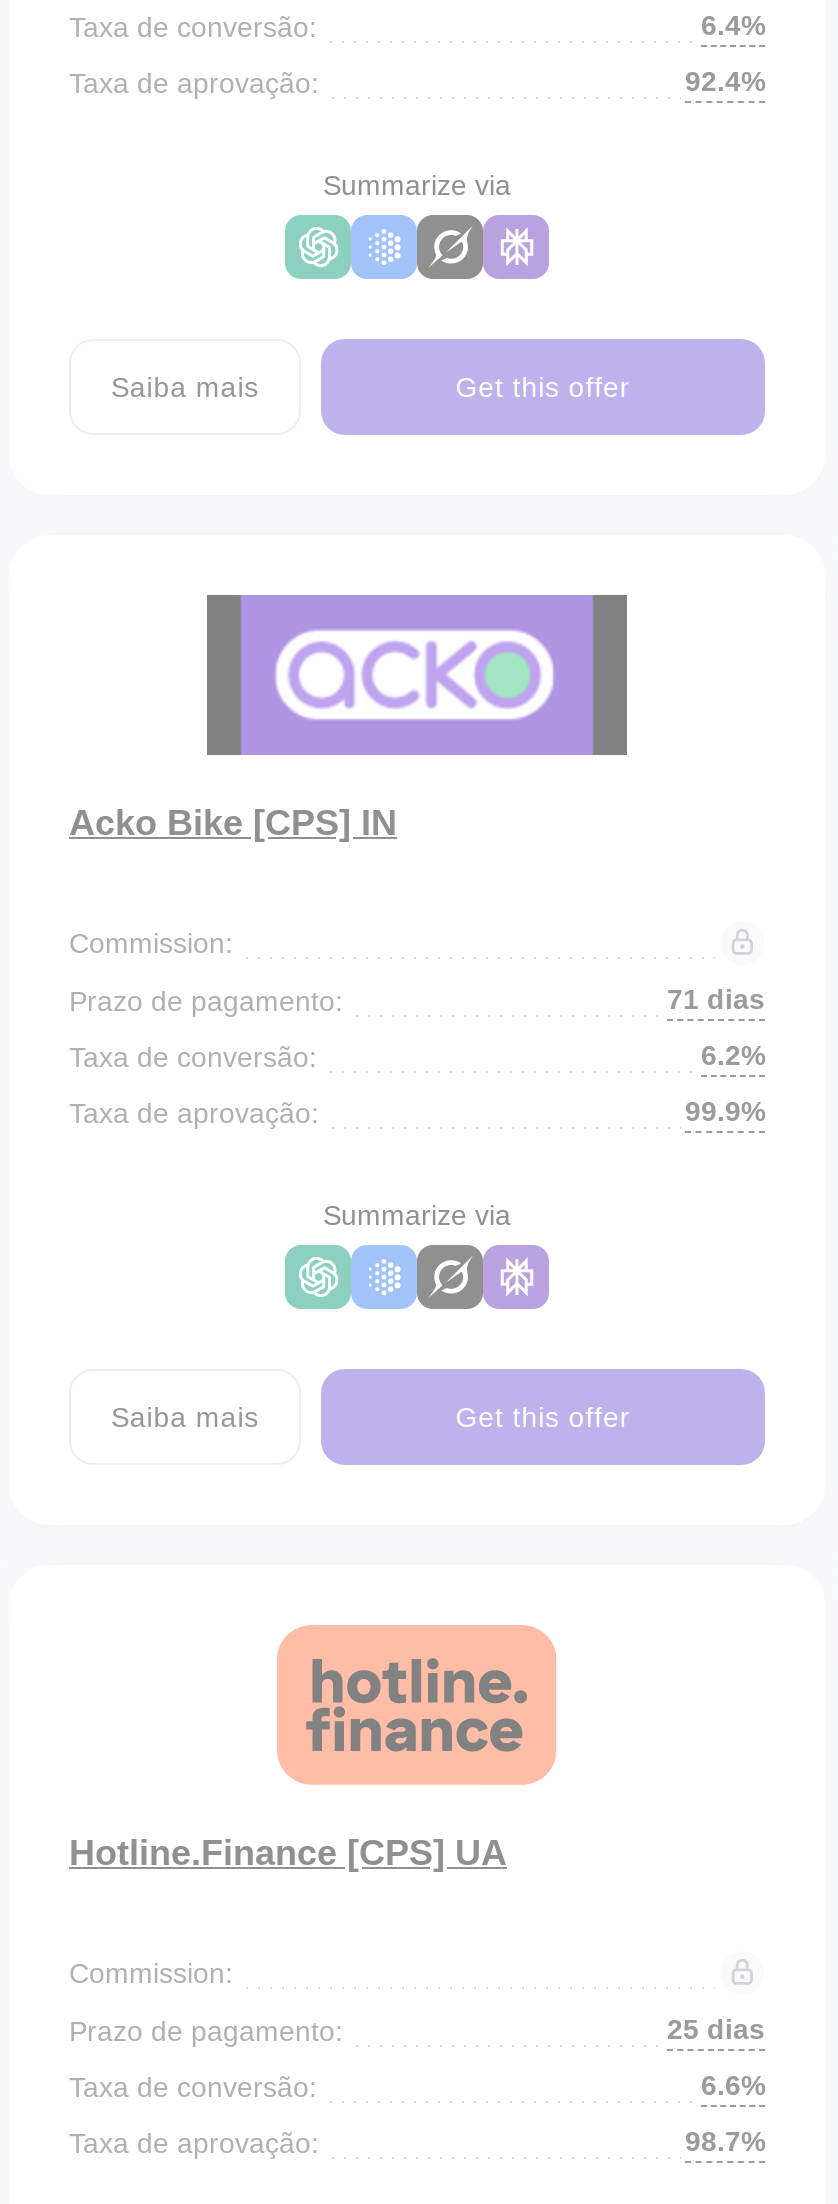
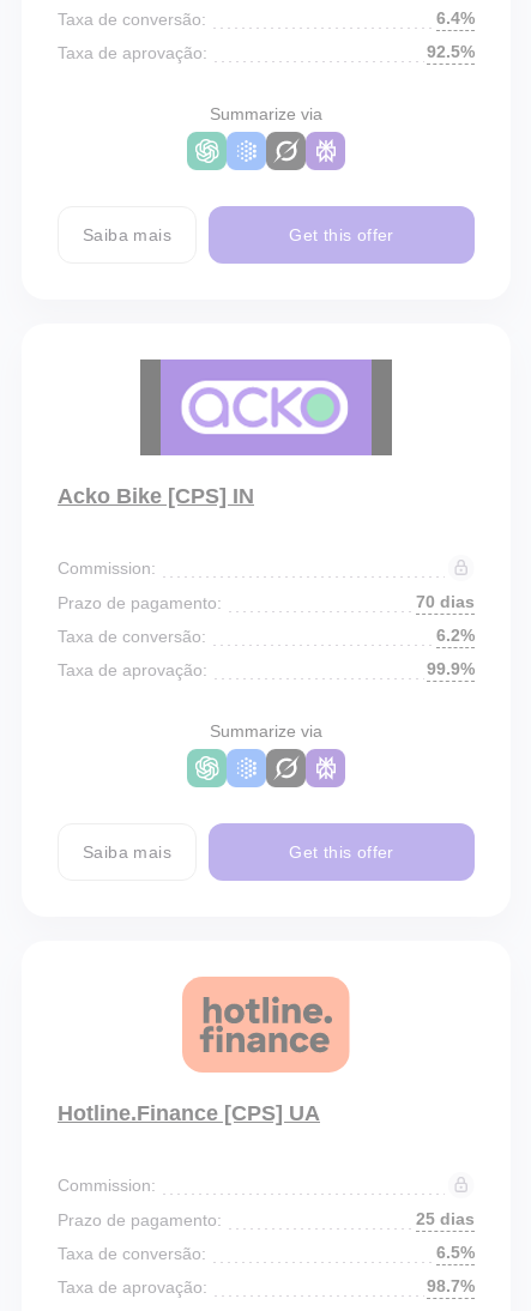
- 92.4%
+ 92.5%

- 71 dias
+ 70 dias

- 6.6%
+ 6.5%
